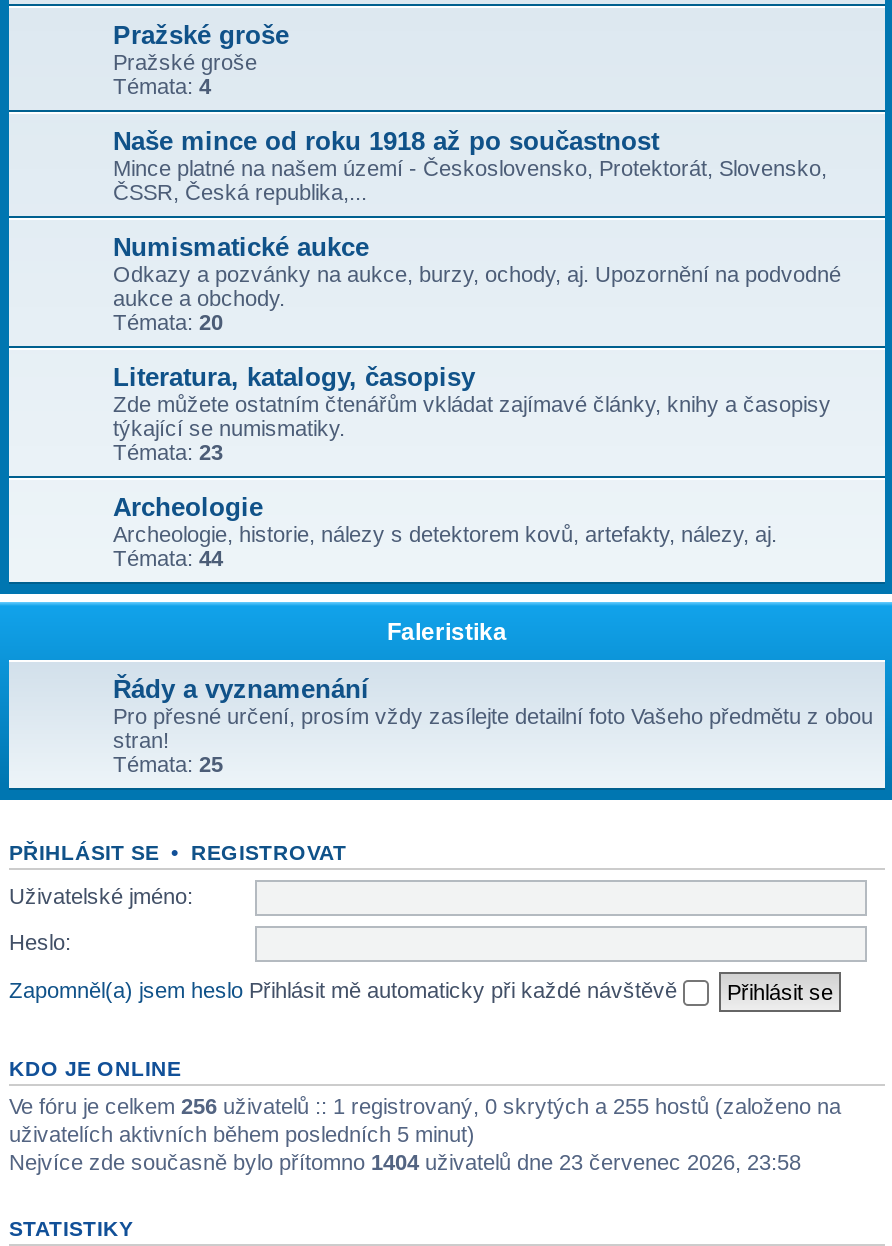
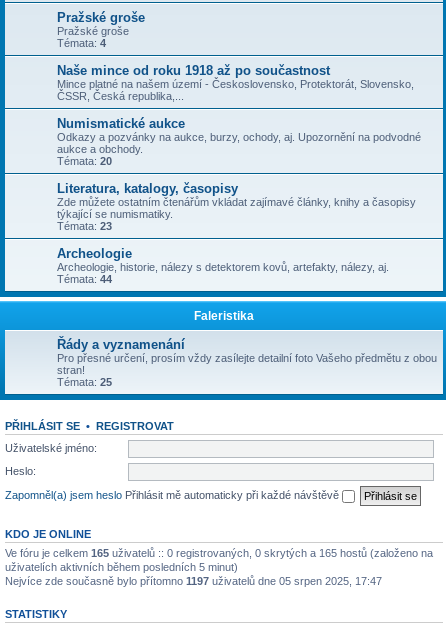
- Ve fóru je celkem 256 uživatelů :: 1 registrovaný, 0 skrytých a 255 hostů (založeno na
+ Ve fóru je celkem 165 uživatelů :: 0 registrovaných, 0 skrytých a 165 hostů (založeno na

- Nejvíce zde současně bylo přítomno 1404 uživatelů dne 23 červenec 2026, 23:58
+ Nejvíce zde současně bylo přítomno 1197 uživatelů dne 05 srpen 2025, 17:47
